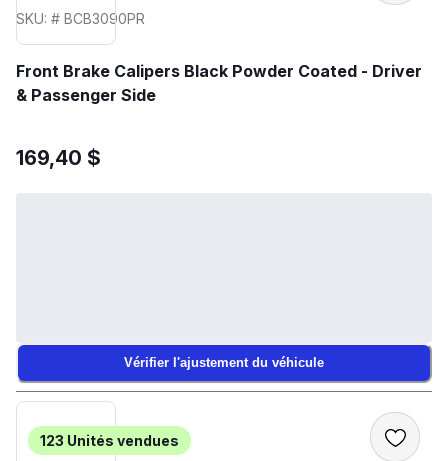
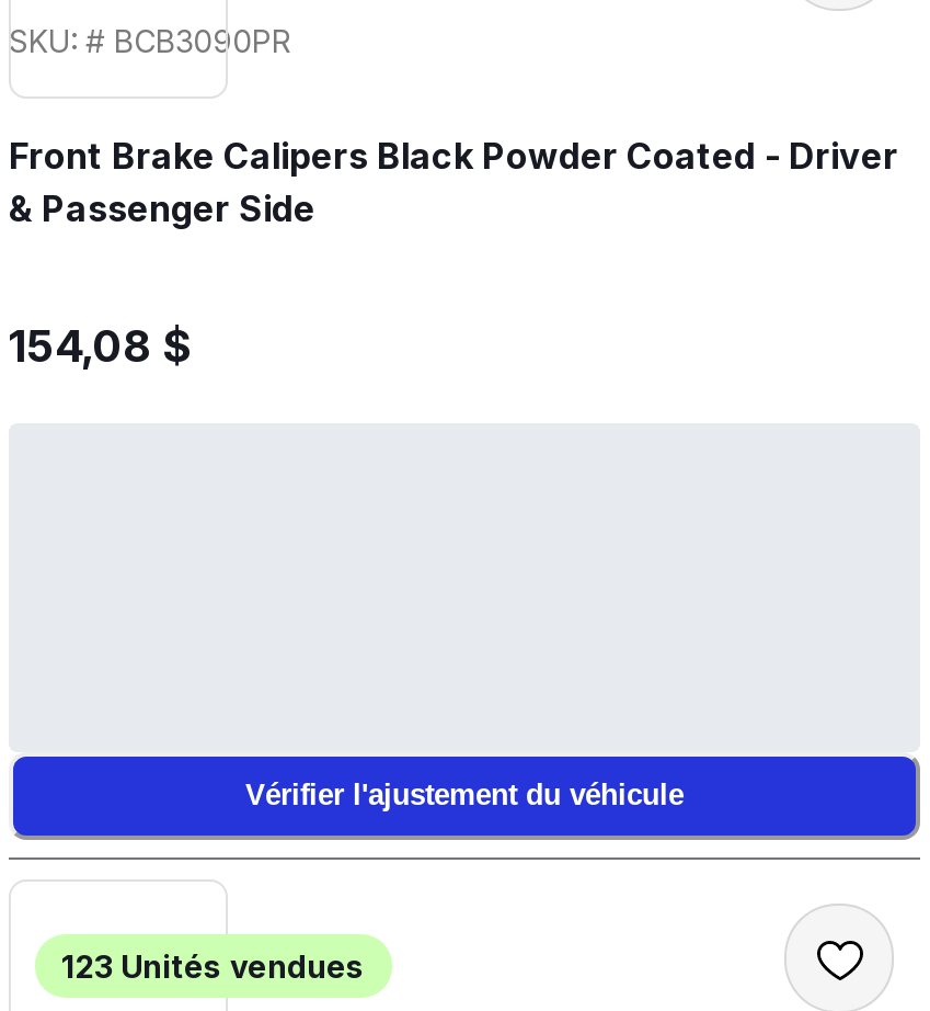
- 169,40 $
+ 154,08 $
